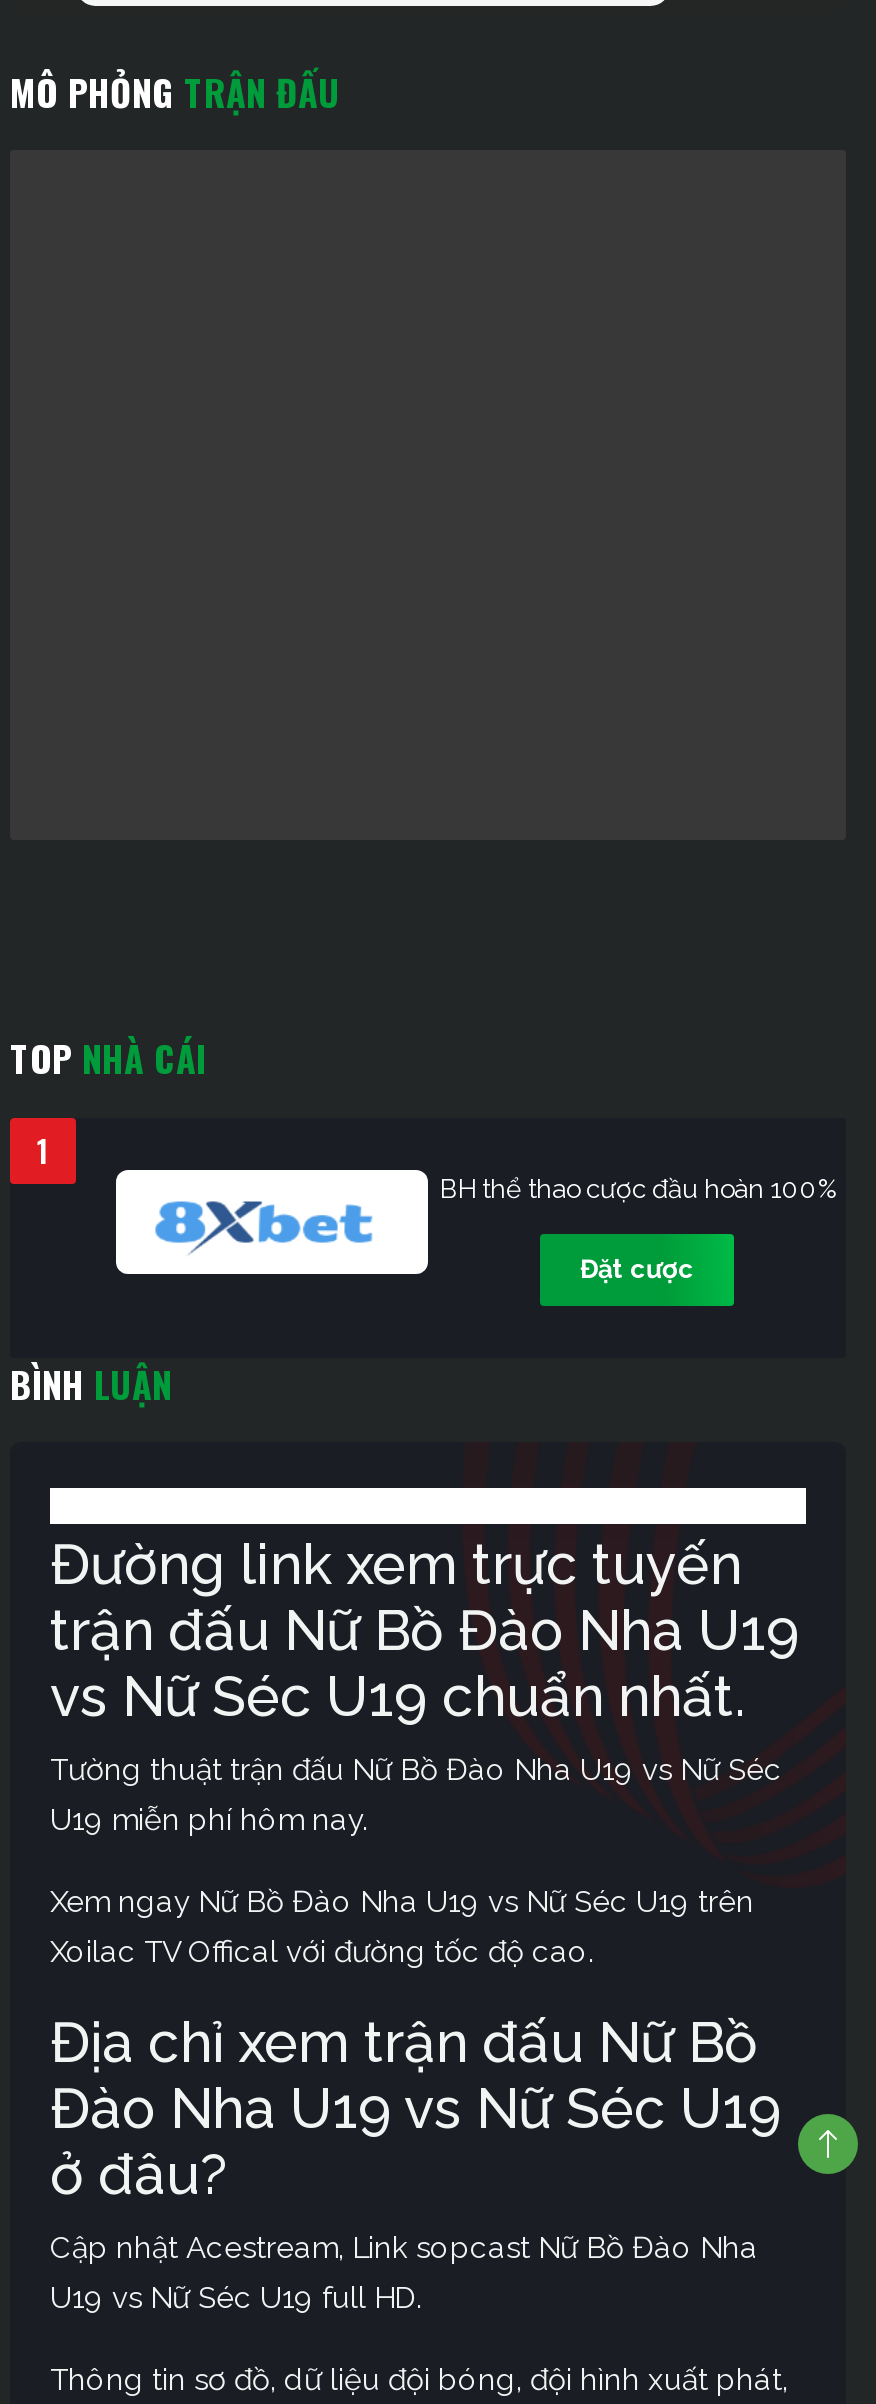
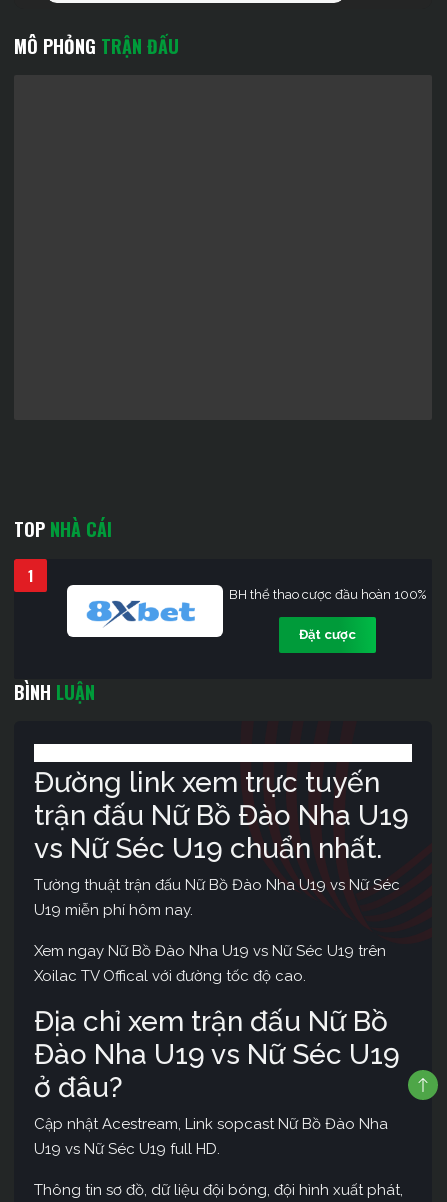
- [image]
+ [image]
